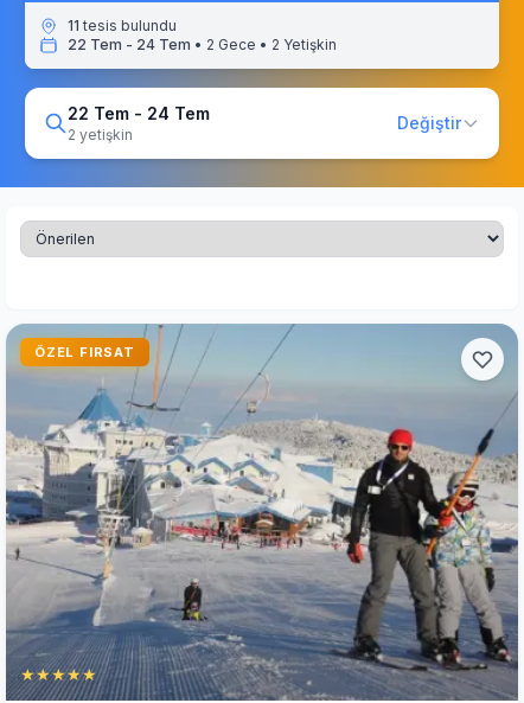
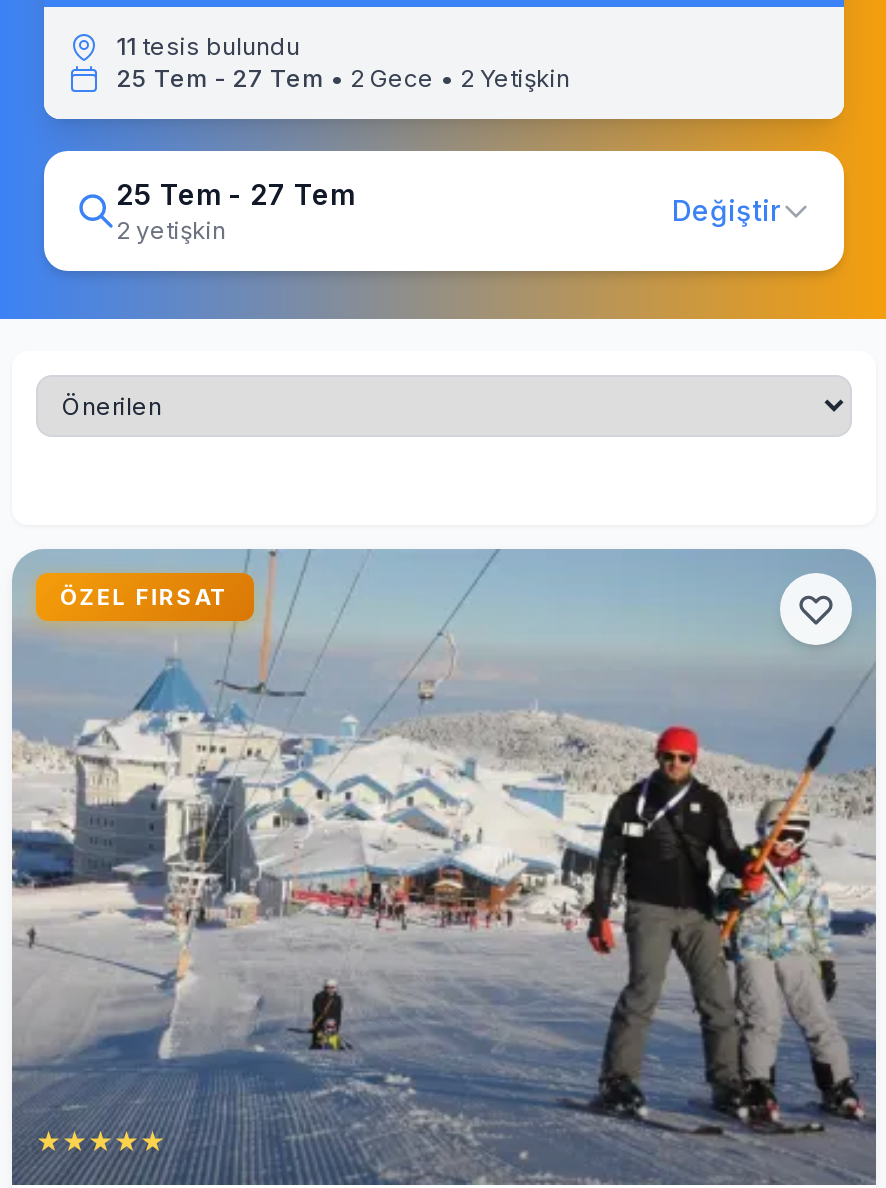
- 22 Tem - 24 Tem • 2 Gece • 2 Yetişkin
+ 25 Tem - 27 Tem • 2 Gece • 2 Yetişkin

- 22 Tem - 24 Tem
+ 25 Tem - 27 Tem
